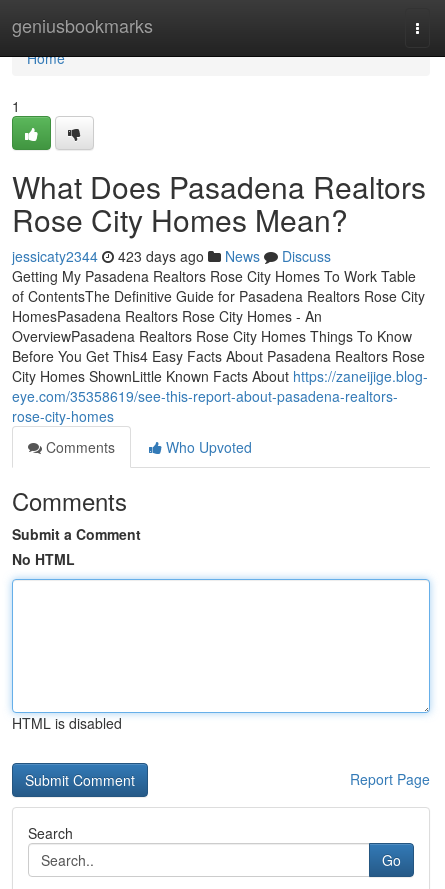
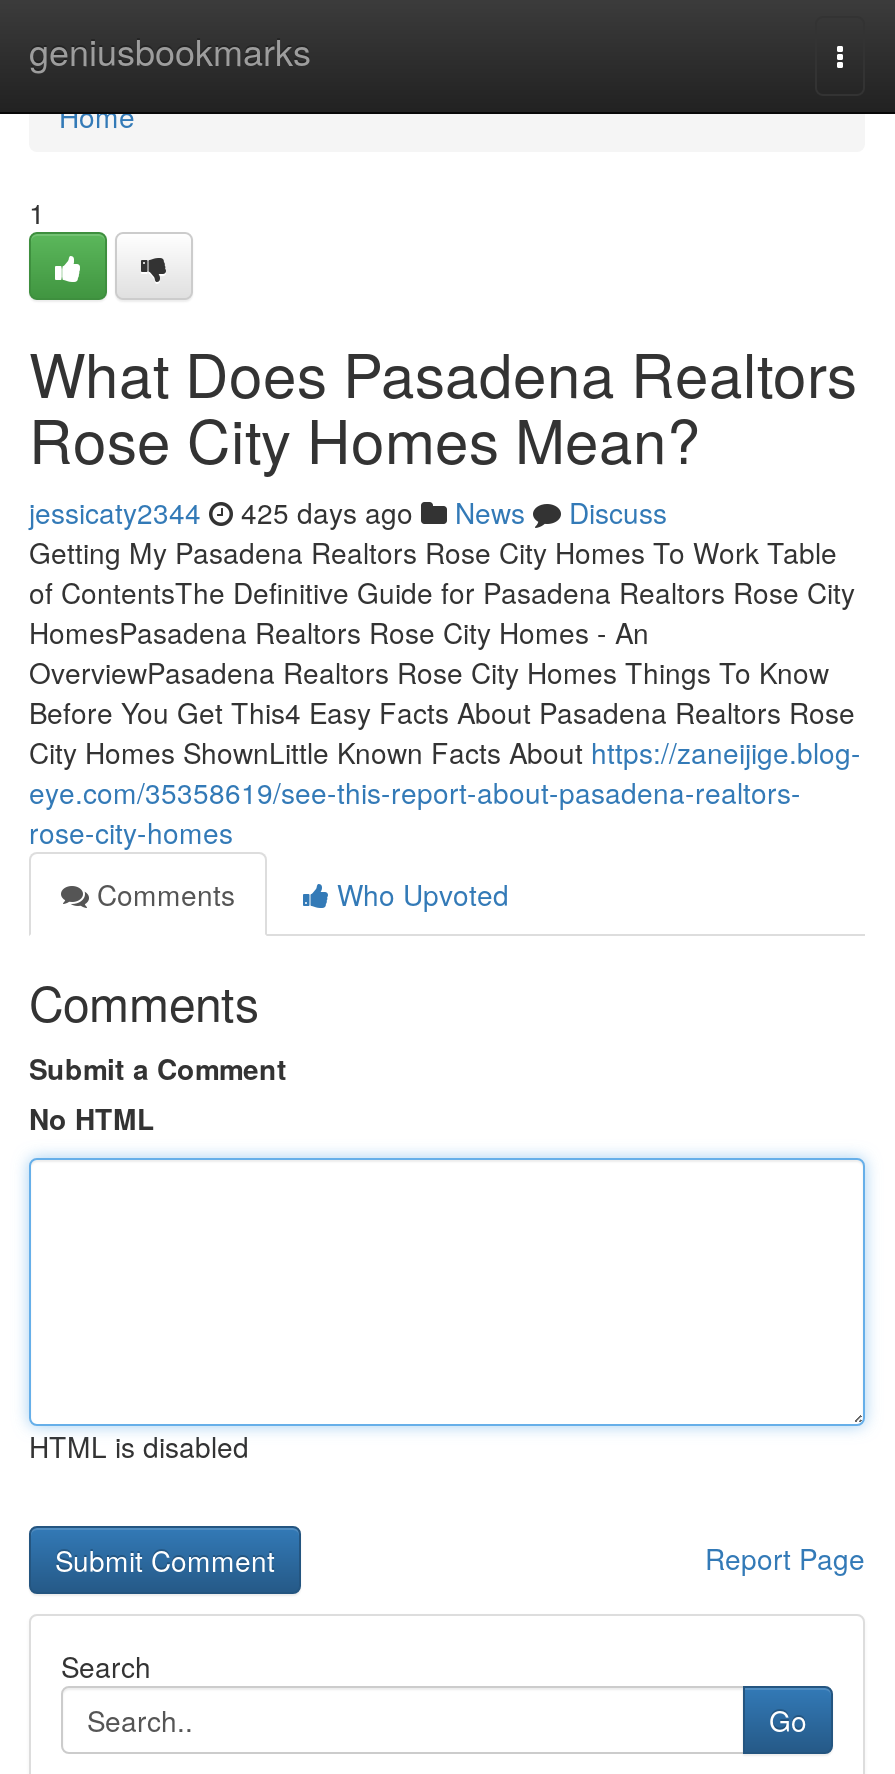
- jessicaty2344 423 days ago News Discuss
+ jessicaty2344 425 days ago News Discuss
